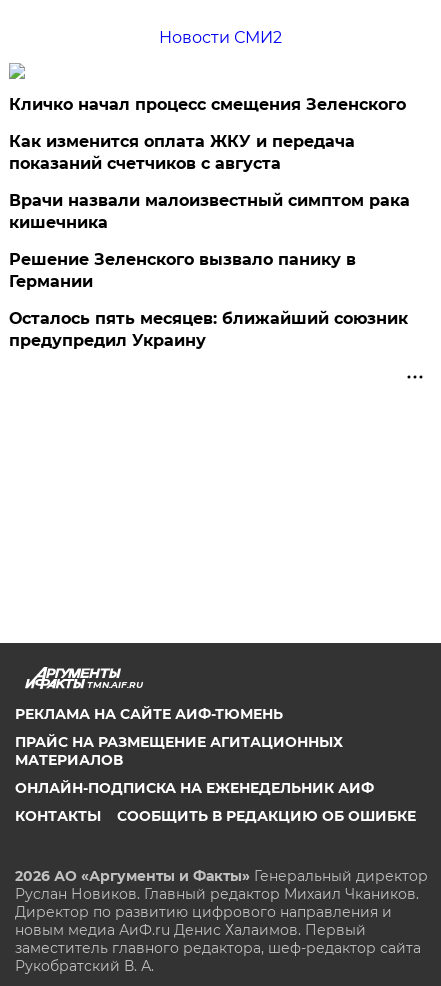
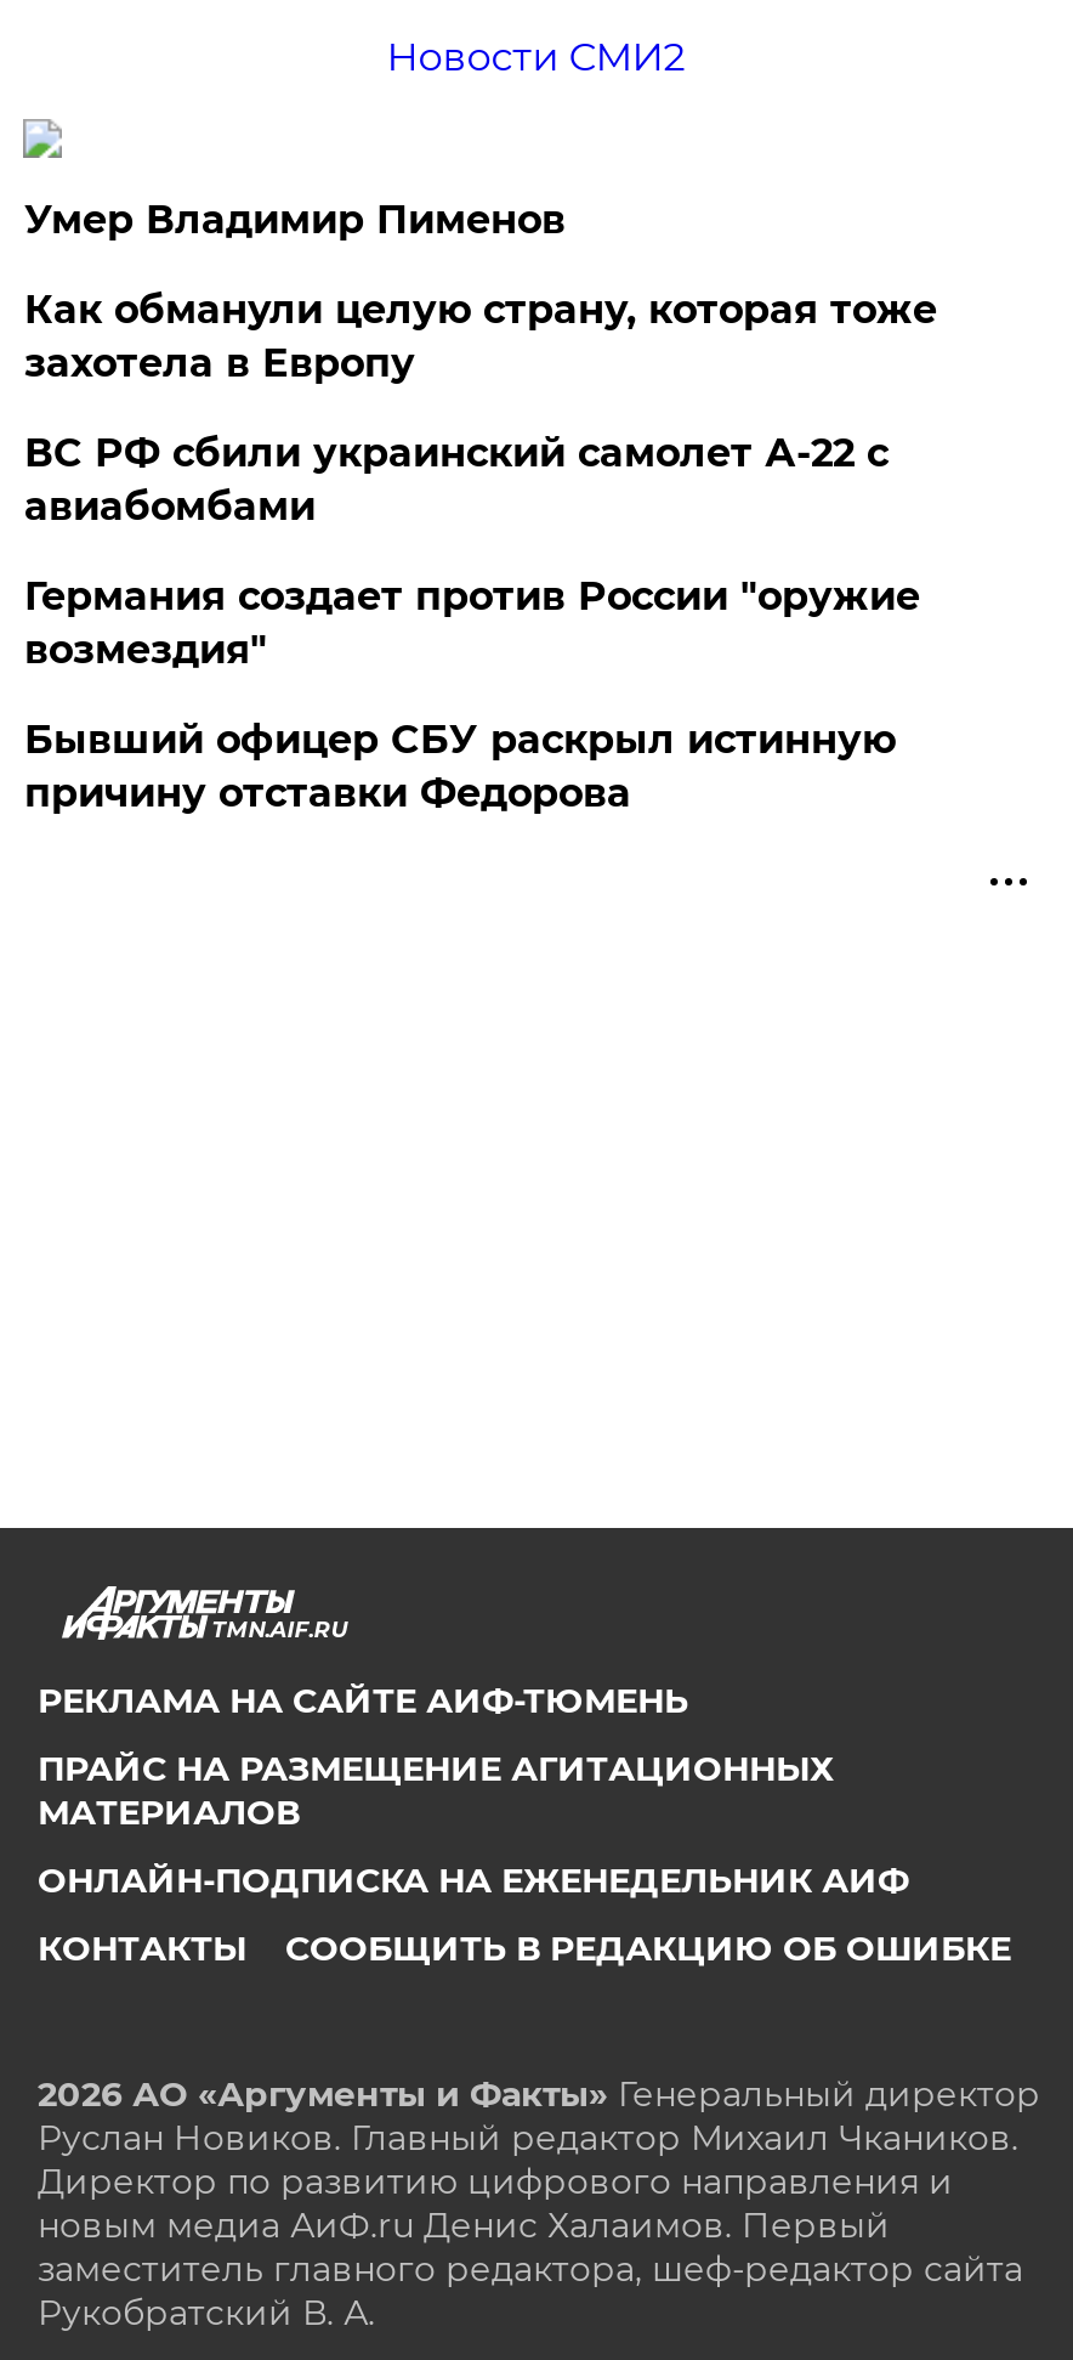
- Кличко начал процесс смещения Зеленского
+ Умер Владимир Пименов

- Как изменится оплата ЖКУ и передача
- показаний счетчиков с августа
+ Как обманули целую страну, которая тоже
+ захотела в Европу

- Врачи назвали малоизвестный симптом рака
- кишечника
+ ВС РФ сбили украинский самолет А-22 с
+ авиабомбами

- Решение Зеленского вызвало панику в
- Германии
+ Германия создает против России "оружие
+ возмездия"

- Осталось пять месяцев: ближайший союзник
- предупредил Украину
+ Бывший офицер СБУ раскрыл истинную
+ причину отставки Федорова
